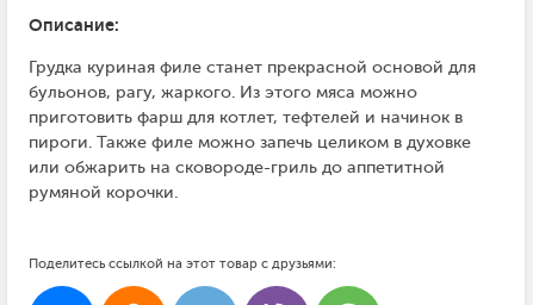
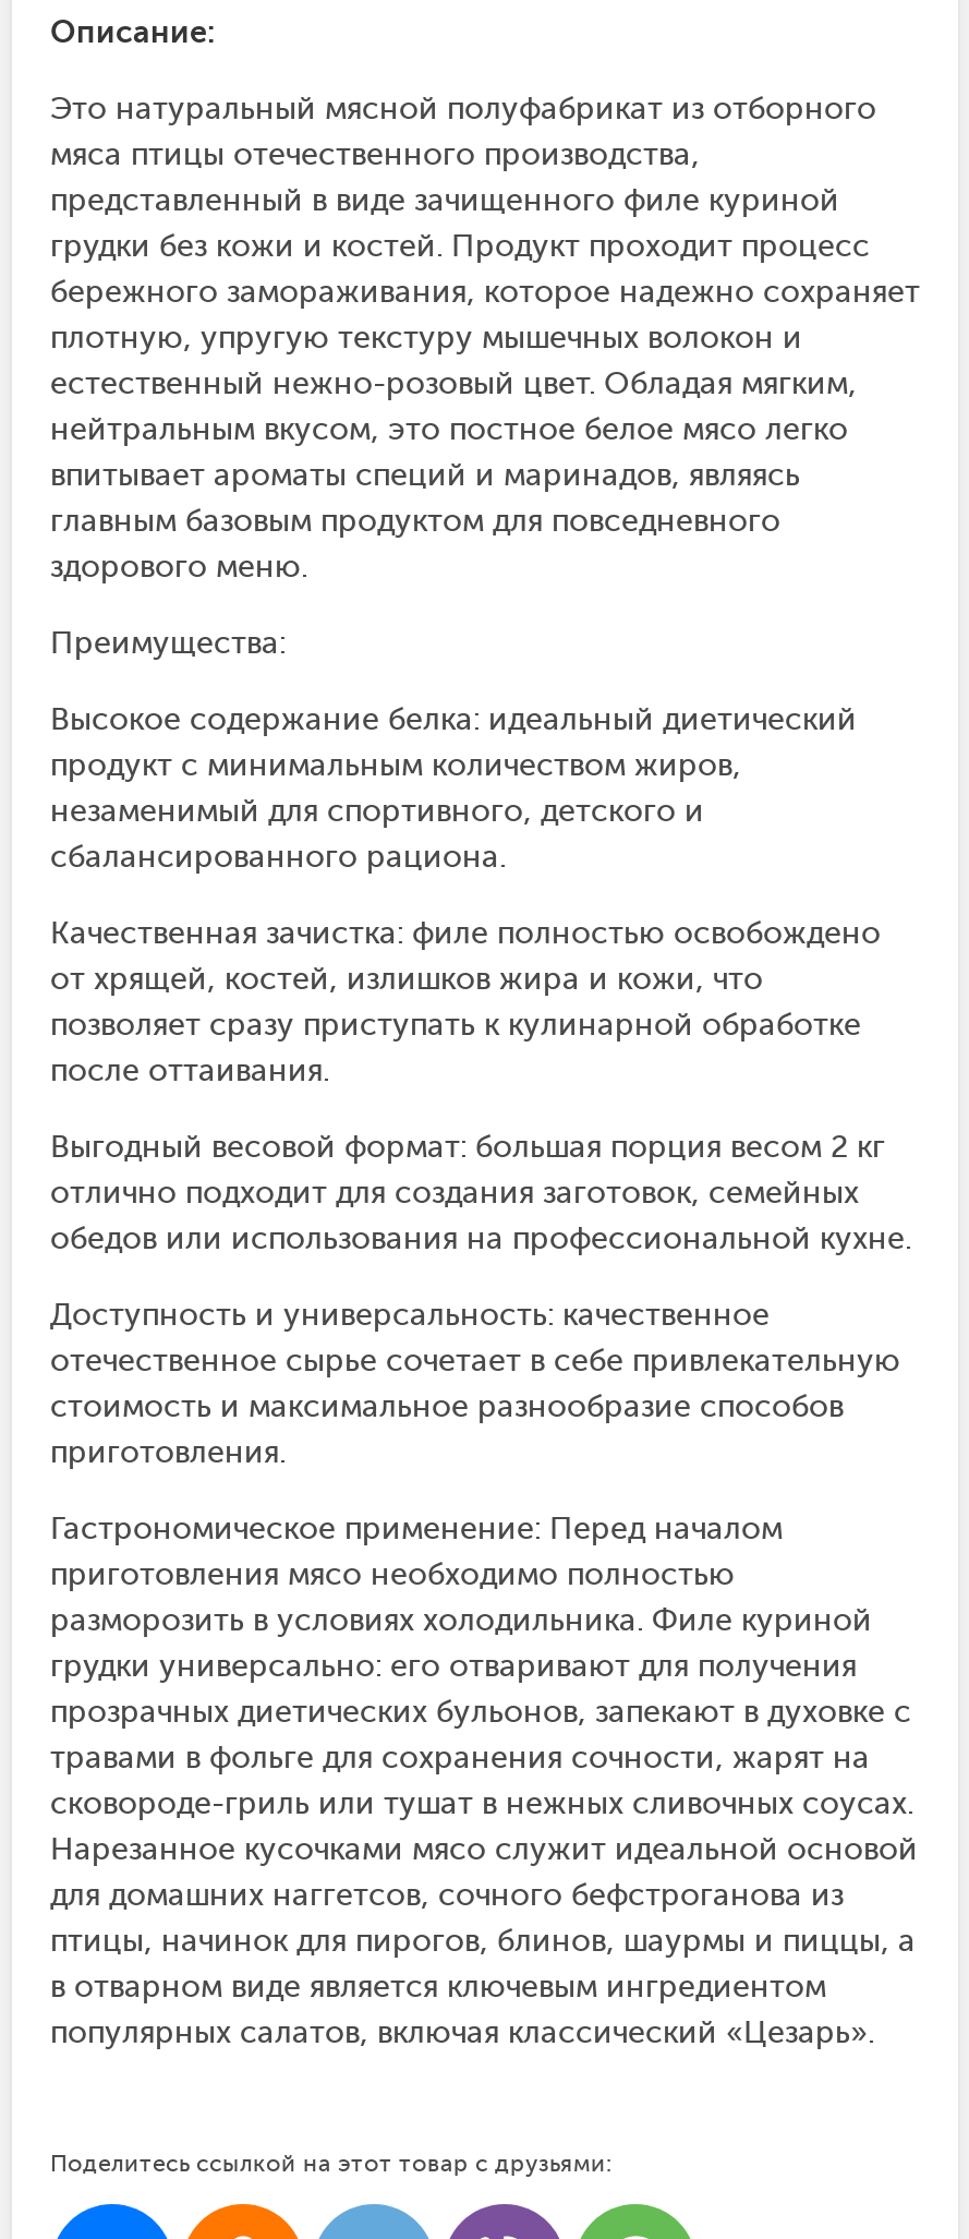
- Грудка куриная филе станет прекрасной основой для
- бульонов, рагу, жаркого. Из этого мяса можно
- приготовить фарш для котлет, тефтелей и начинок в
- пироги. Также филе можно запечь целиком в духовке
- или обжарить на сковороде-гриль до аппетитной
- румяной корочки.
+ Это натуральный мясной полуфабрикат из отборного
+ мяса птицы отечественного производства,
+ представленный в виде зачищенного филе куриной
+ грудки без кожи и костей. Продукт проходит процесс
+ бережного замораживания, которое надежно сохраняет
+ плотную, упругую текстуру мышечных волокон и
+ естественный нежно-розовый цвет. Обладая мягким,
+ нейтральным вкусом, это постное белое мясо легко
+ впитывает ароматы специй и маринадов, являясь
+ главным базовым продуктом для повседневного
+ здорового меню.
+ Преимущества:
+ Высокое содержание белка: идеальный диетический
+ продукт с минимальным количеством жиров,
+ незаменимый для спортивного, детского и
+ сбалансированного рациона.
+ Качественная зачистка: филе полностью освобождено
+ от хрящей, костей, излишков жира и кожи, что
+ позволяет сразу приступать к кулинарной обработке
+ после оттаивания.
+ Выгодный весовой формат: большая порция весом 2 кг
+ отлично подходит для создания заготовок, семейных
+ обедов или использования на профессиональной кухне.
+ Доступность и универсальность: качественное
+ отечественное сырье сочетает в себе привлекательную
+ стоимость и максимальное разнообразие способов
+ приготовления.
+ Гастрономическое применение: Перед началом
+ приготовления мясо необходимо полностью
+ разморозить в условиях холодильника. Филе куриной
+ грудки универсально: его отваривают для получения
+ прозрачных диетических бульонов, запекают в духовке с
+ травами в фольге для сохранения сочности, жарят на
+ сковороде-гриль или тушат в нежных сливочных соусах.
+ Нарезанное кусочками мясо служит идеальной основой
+ для домашних наггетсов, сочного бефстроганова из
+ птицы, начинок для пирогов, блинов, шаурмы и пиццы, а
+ в отварном виде является ключевым ингредиентом
+ популярных салатов, включая классический «Цезарь».
